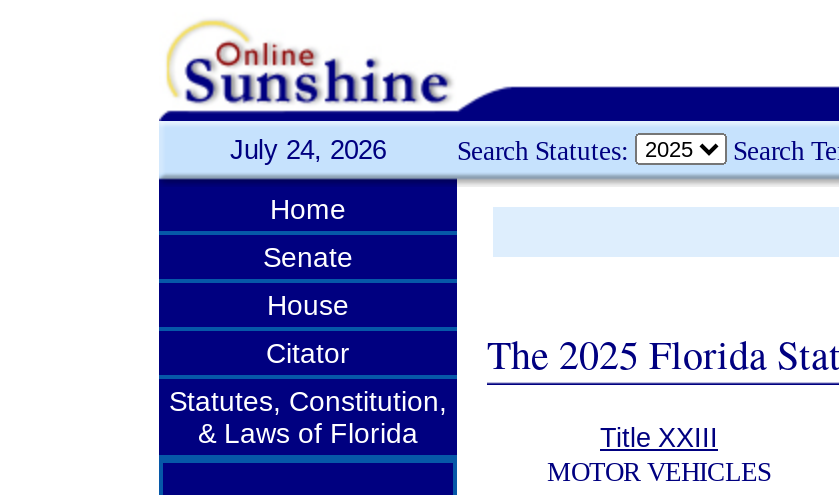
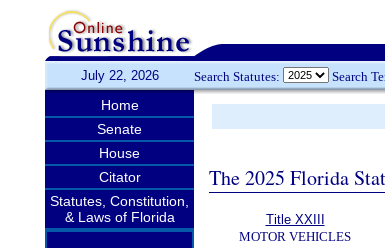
- July 24, 2026
+ July 22, 2026
